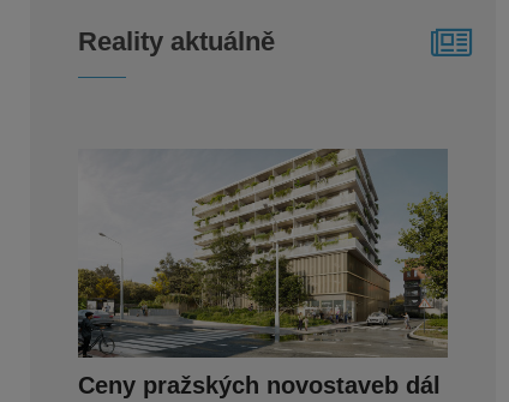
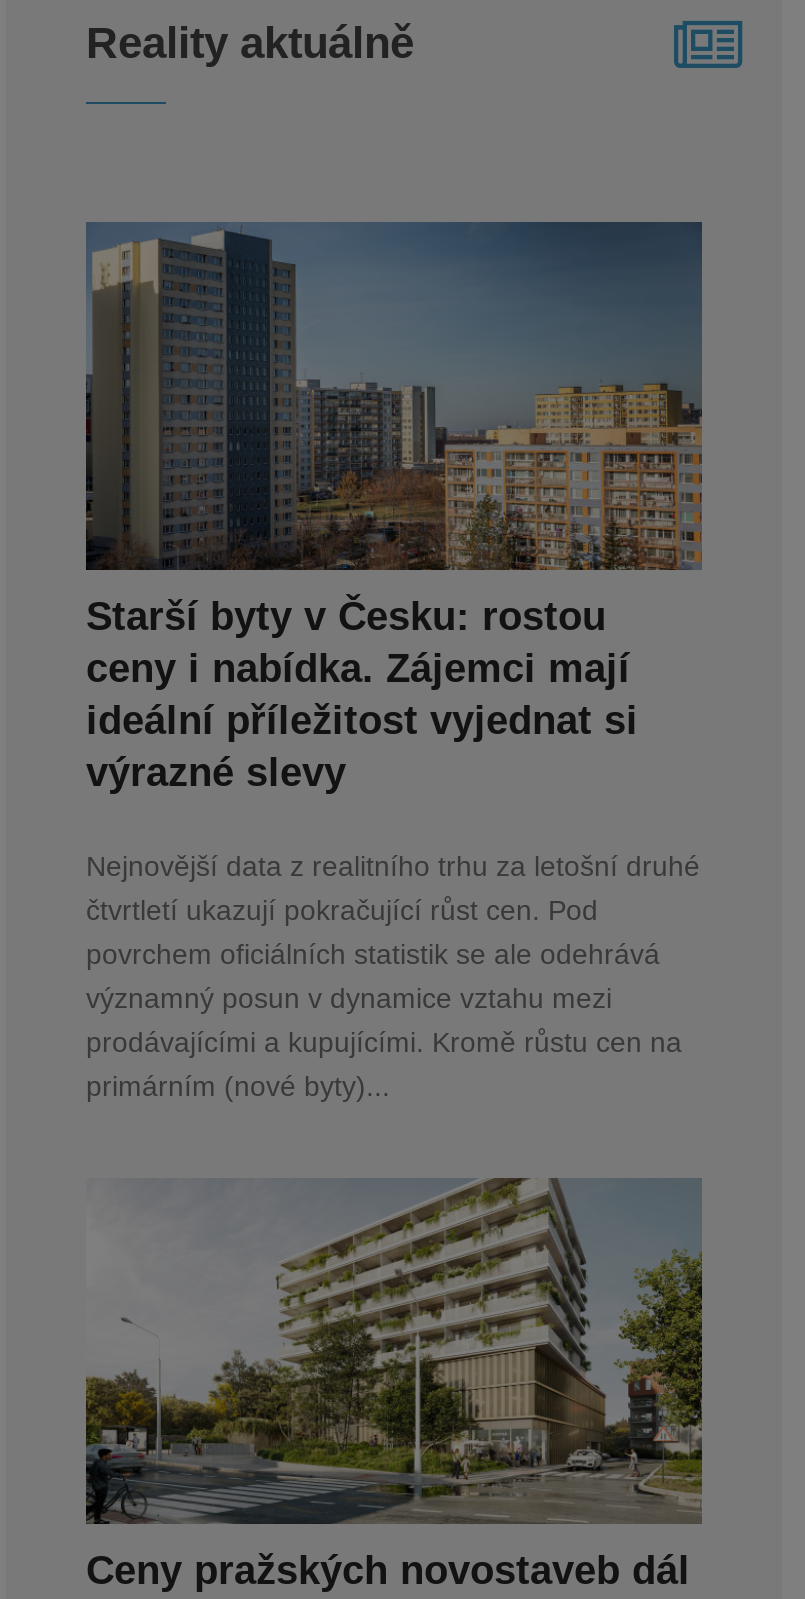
+ [image]
+ Starší byty v Česku: rostou
+ ceny i nabídka. Zájemci mají
+ ideální příležitost vyjednat si
+ výrazné slevy
+ Nejnovější data z realitního trhu za letošní druhé
+ čtvrtletí ukazují pokračující růst cen. Pod
+ povrchem oficiálních statistik se ale odehrává
+ významný posun v dynamice vztahu mezi
+ prodávajícími a kupujícími. Kromě růstu cen na
+ primárním (nové byty)...
